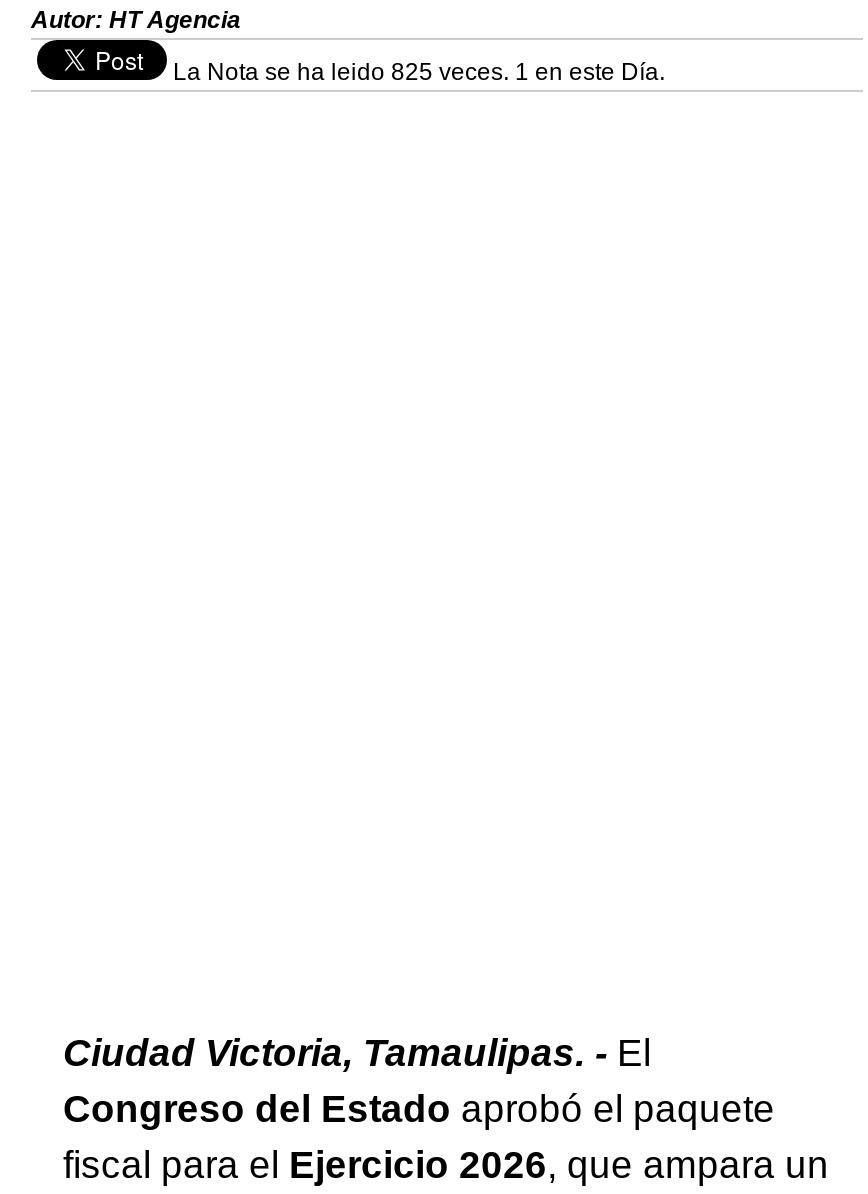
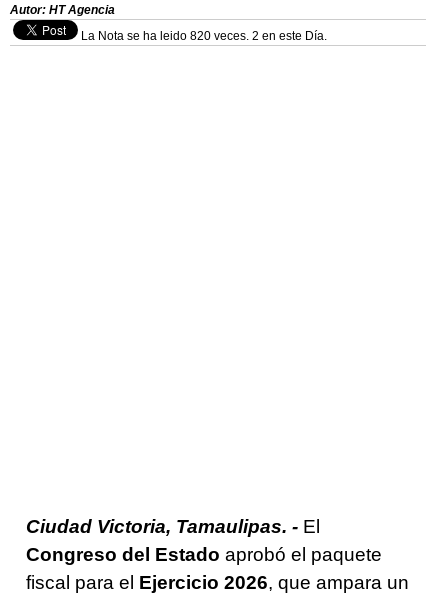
- La Nota se ha leido 825 veces. 1 en este Día.
+ La Nota se ha leido 820 veces. 2 en este Día.
